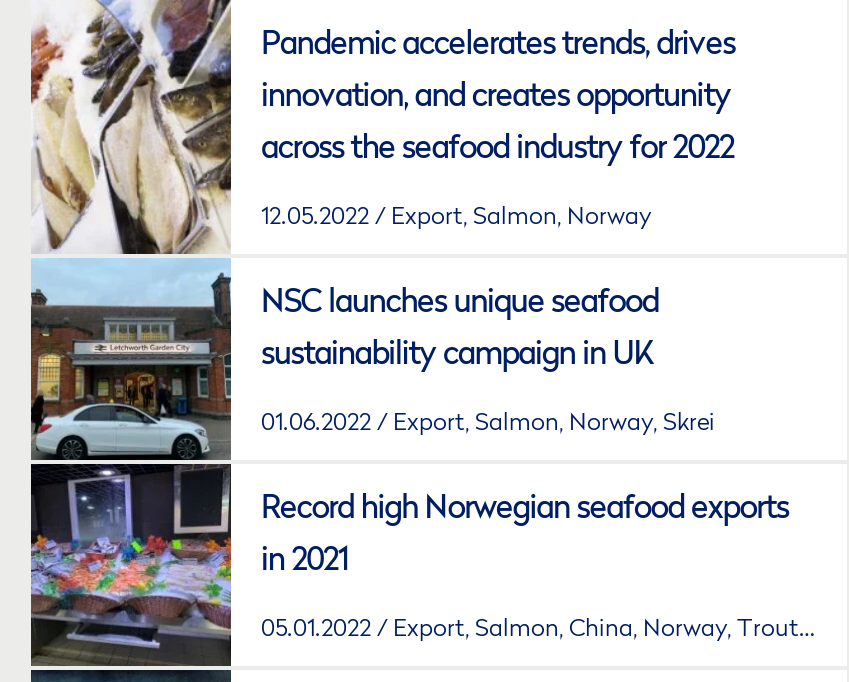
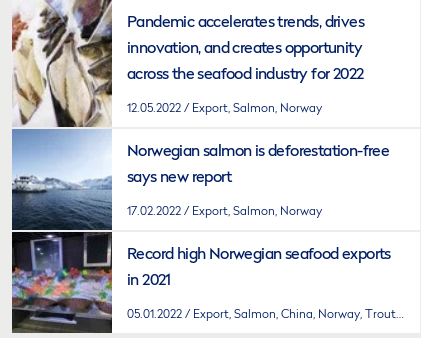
- [image]
- NSC launches unique seafood
+ [image]
+ Norwegian salmon is deforestation-free

- sustainability campaign in UK
+ says new report

- 01.06.2022
- Export, Salmon, Norway, Skrei
+ 17.02.2022
+ Export, Salmon, Norway
